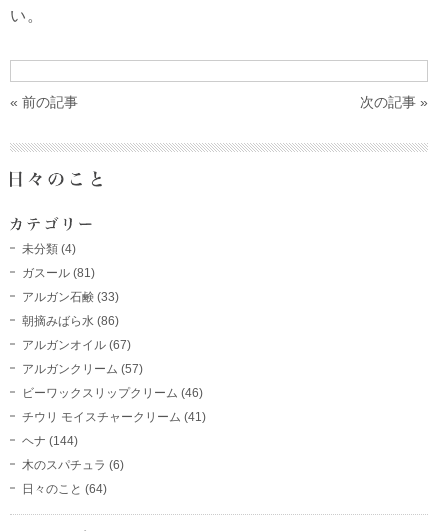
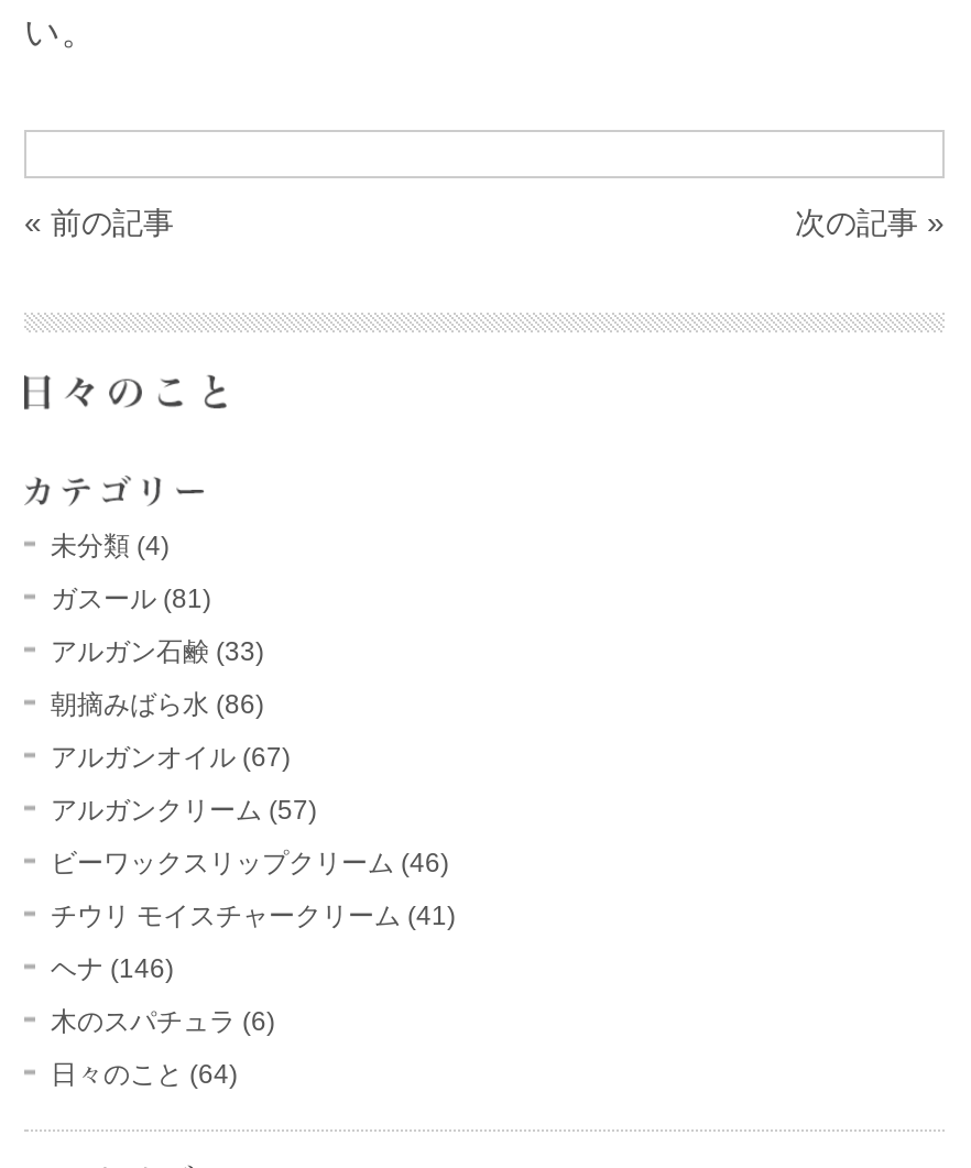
- ヘナ(144)
+ ヘナ(146)
